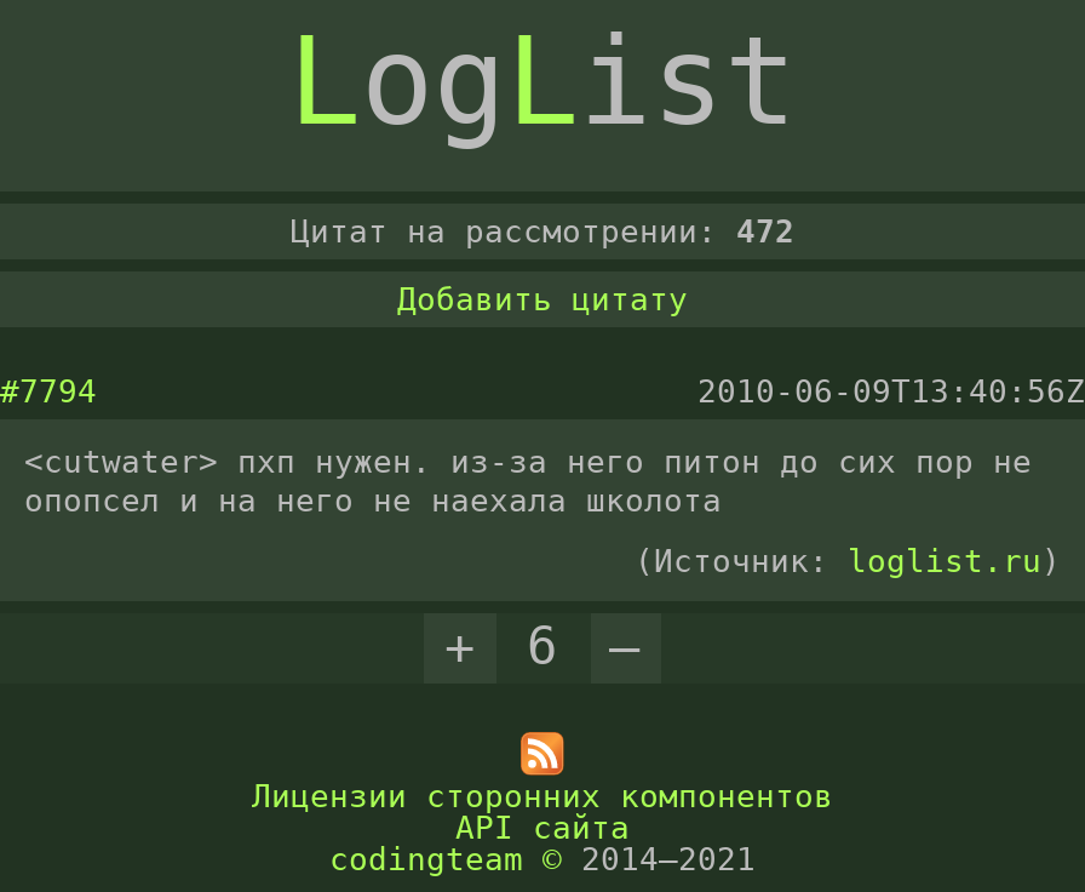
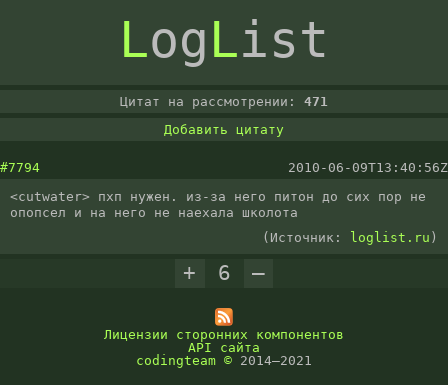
- Цитат на рассмотрении: 472
+ Цитат на рассмотрении: 471
